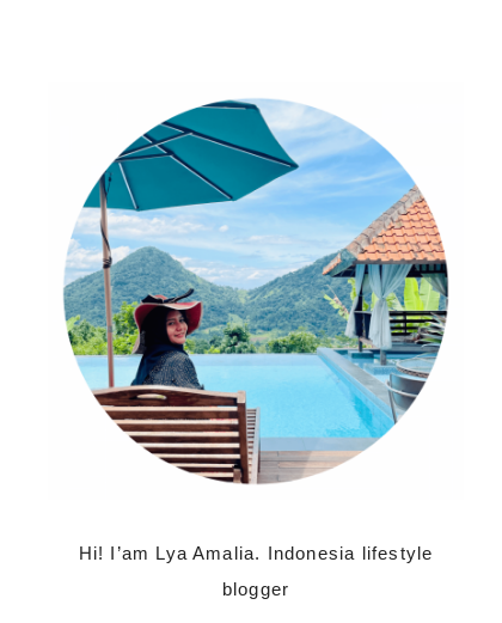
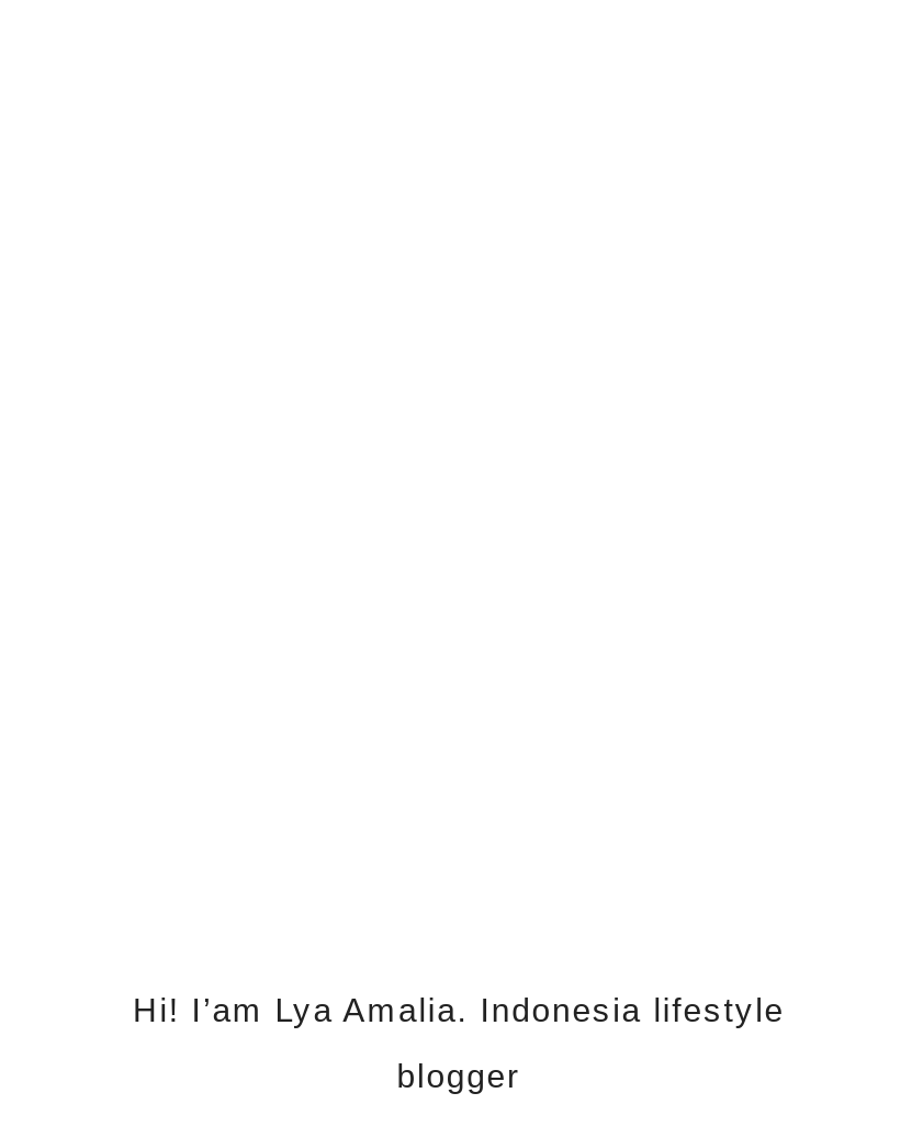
- [image]
